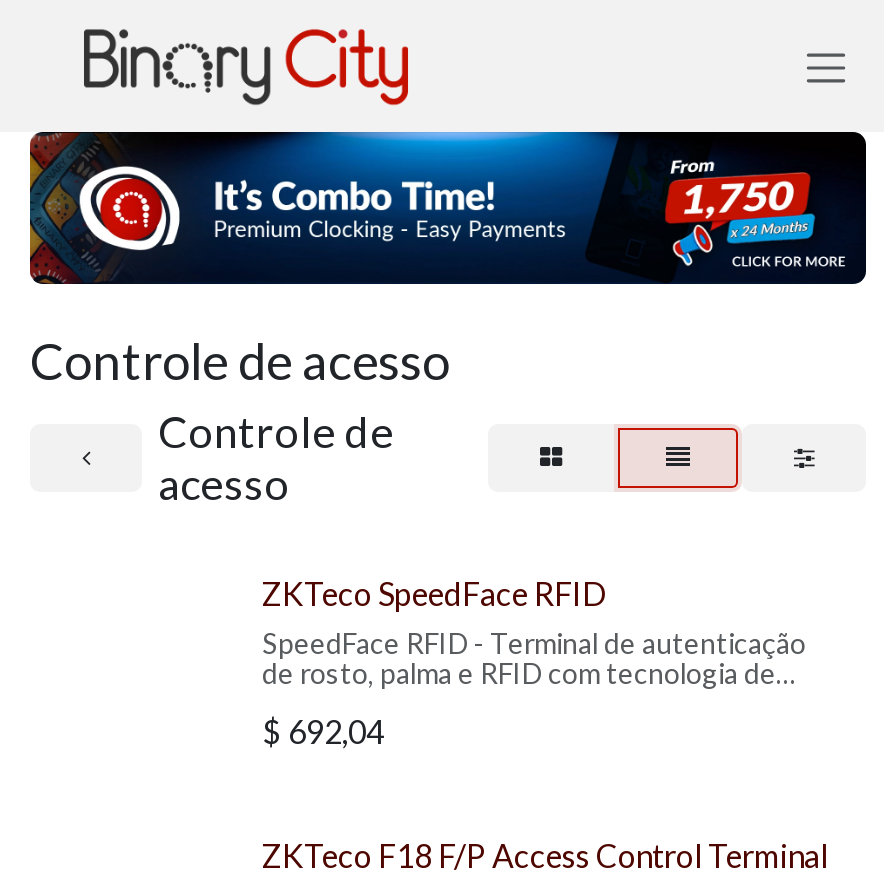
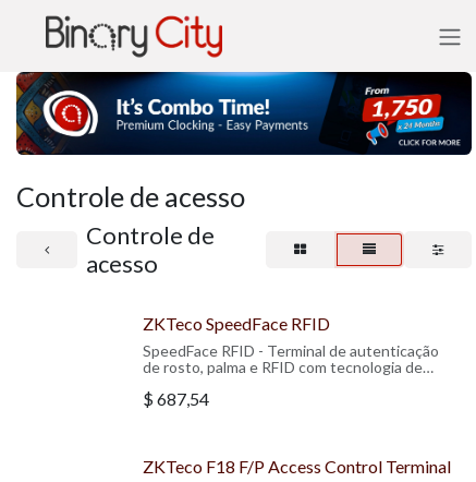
- $692,04
+ $687,54
